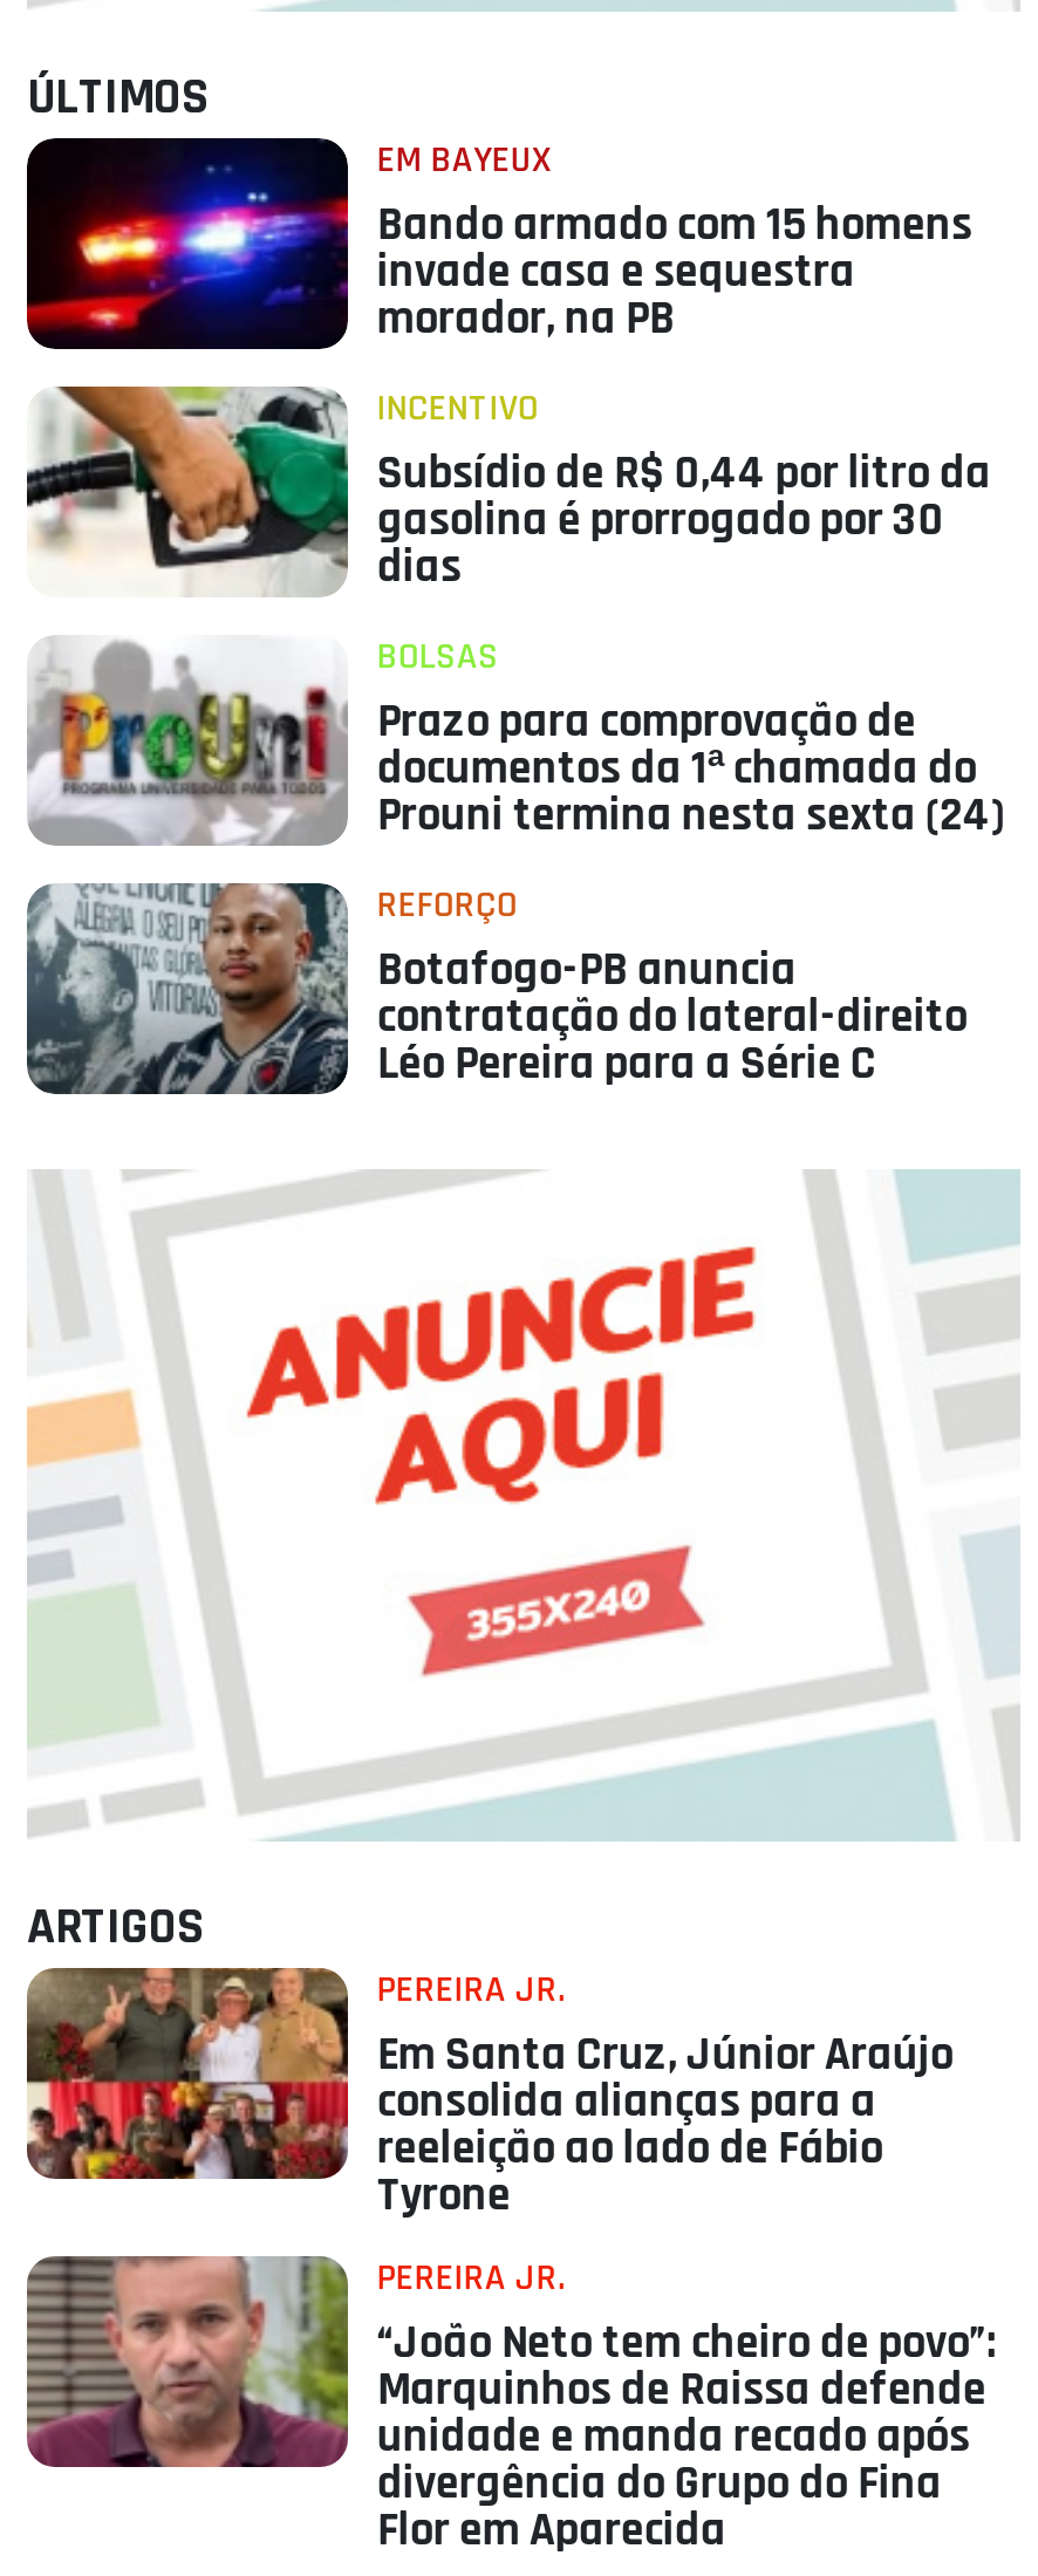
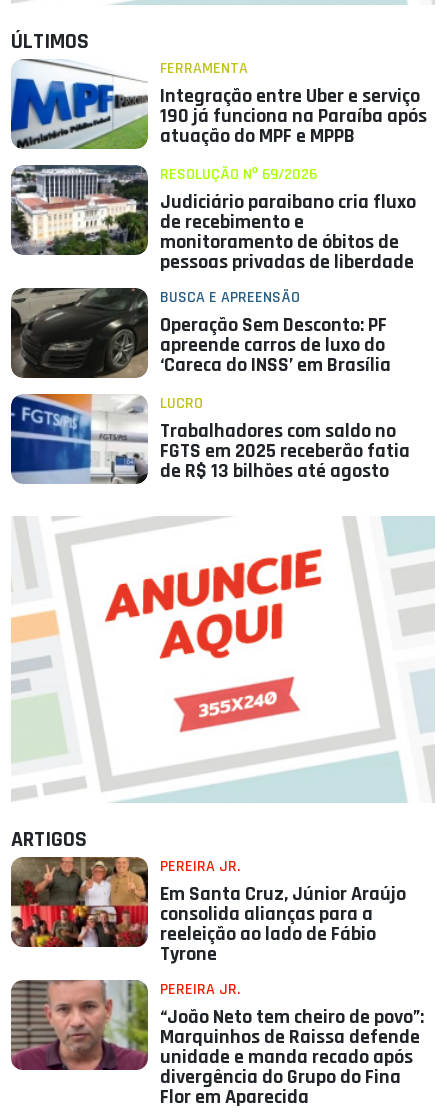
- [image]
- EM BAYEUX
- Bando armado com 15 homens
- invade casa e sequestra
- morador, na PB
+ [image]
+ FERRAMENTA
+ Integração entre Uber e serviço
+ 190 já funciona na Paraíba após
+ atuação do MPF e MPPB

- [image]
- INCENTIVO
- Subsídio de R$ 0,44 por litro da
- gasolina é prorrogado por 30
- dias
+ [image]
+ RESOLUÇÃO Nº 69/2026
+ Judiciário paraibano cria fluxo
+ de recebimento e
+ monitoramento de óbitos de
+ pessoas privadas de liberdade

- [image]
- BOLSAS
- Prazo para comprovação de
- documentos da 1ª chamada do
- Prouni termina nesta sexta (24)
+ [image]
+ BUSCA E APREENSÃO
+ Operação Sem Desconto: PF
+ apreende carros de luxo do
+ ‘Careca do INSS’ em Brasília

- [image]
- REFORÇO
- Botafogo-PB anuncia
- contratação do lateral-direito
- Léo Pereira para a Série C
+ [image]
+ LUCRO
+ Trabalhadores com saldo no
+ FGTS em 2025 receberão fatia
+ de R$ 13 bilhões até agosto
